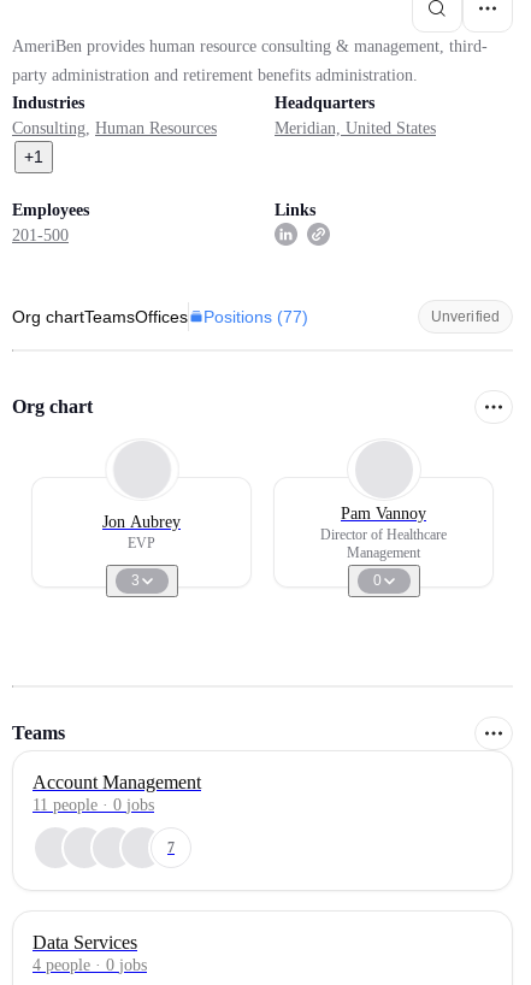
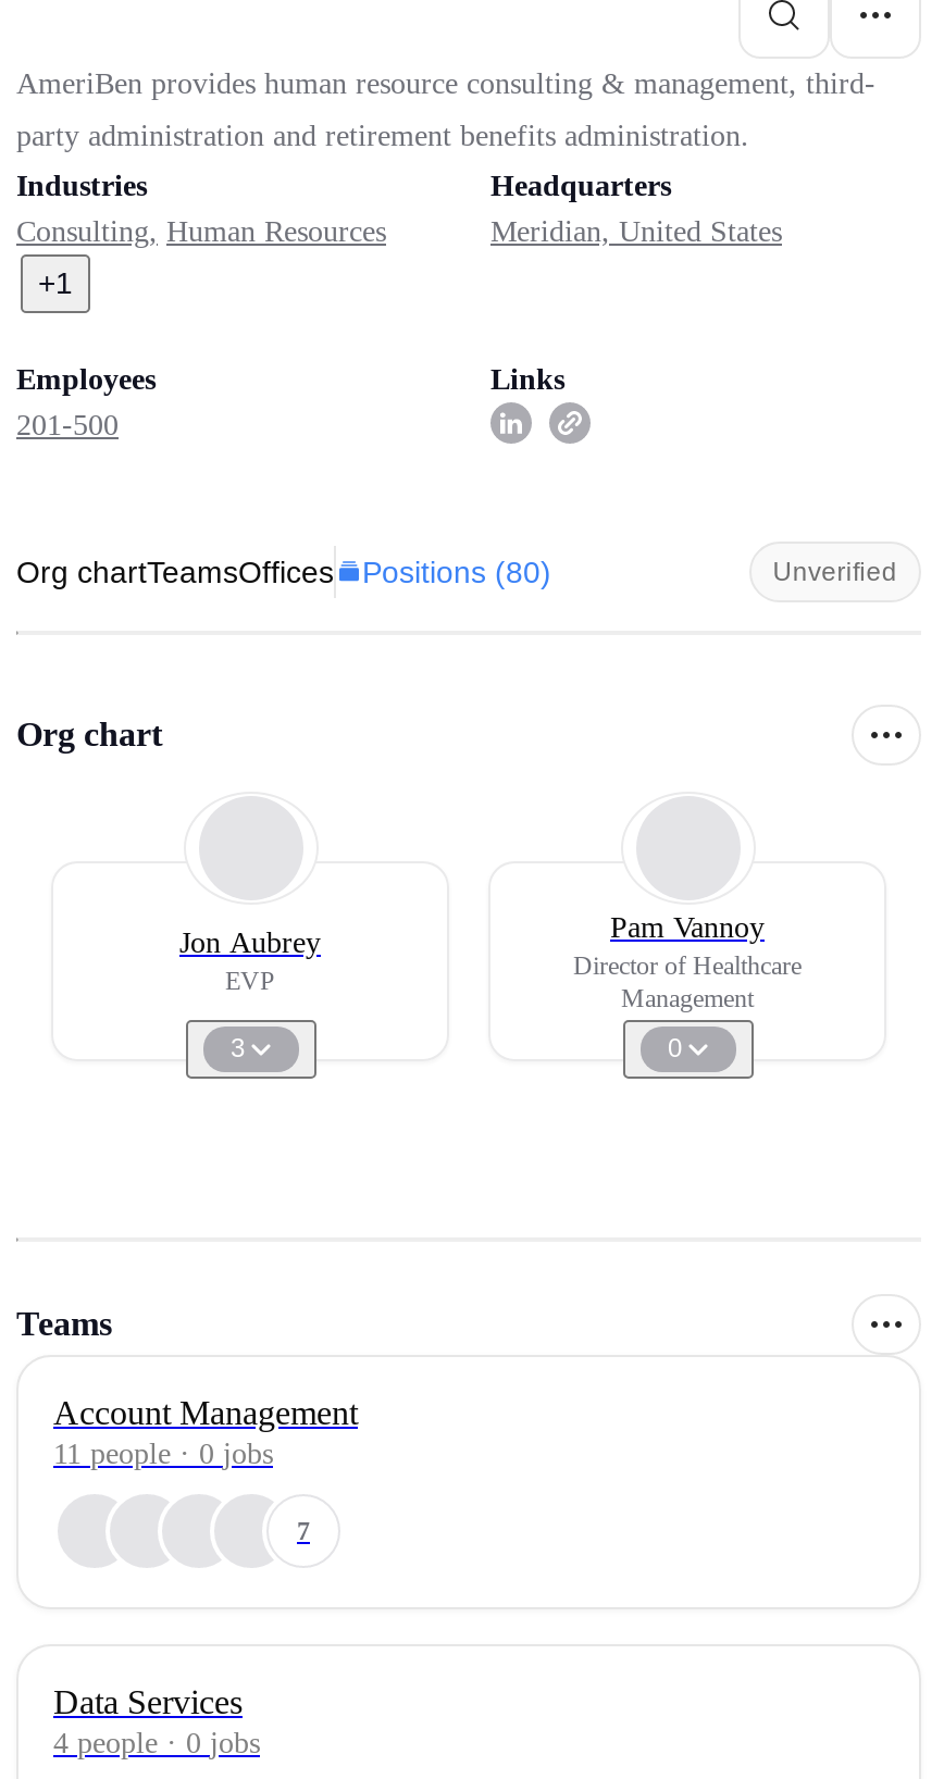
- Org chartTeamsOffices Positions (77)
+ Org chartTeamsOffices Positions (80)
